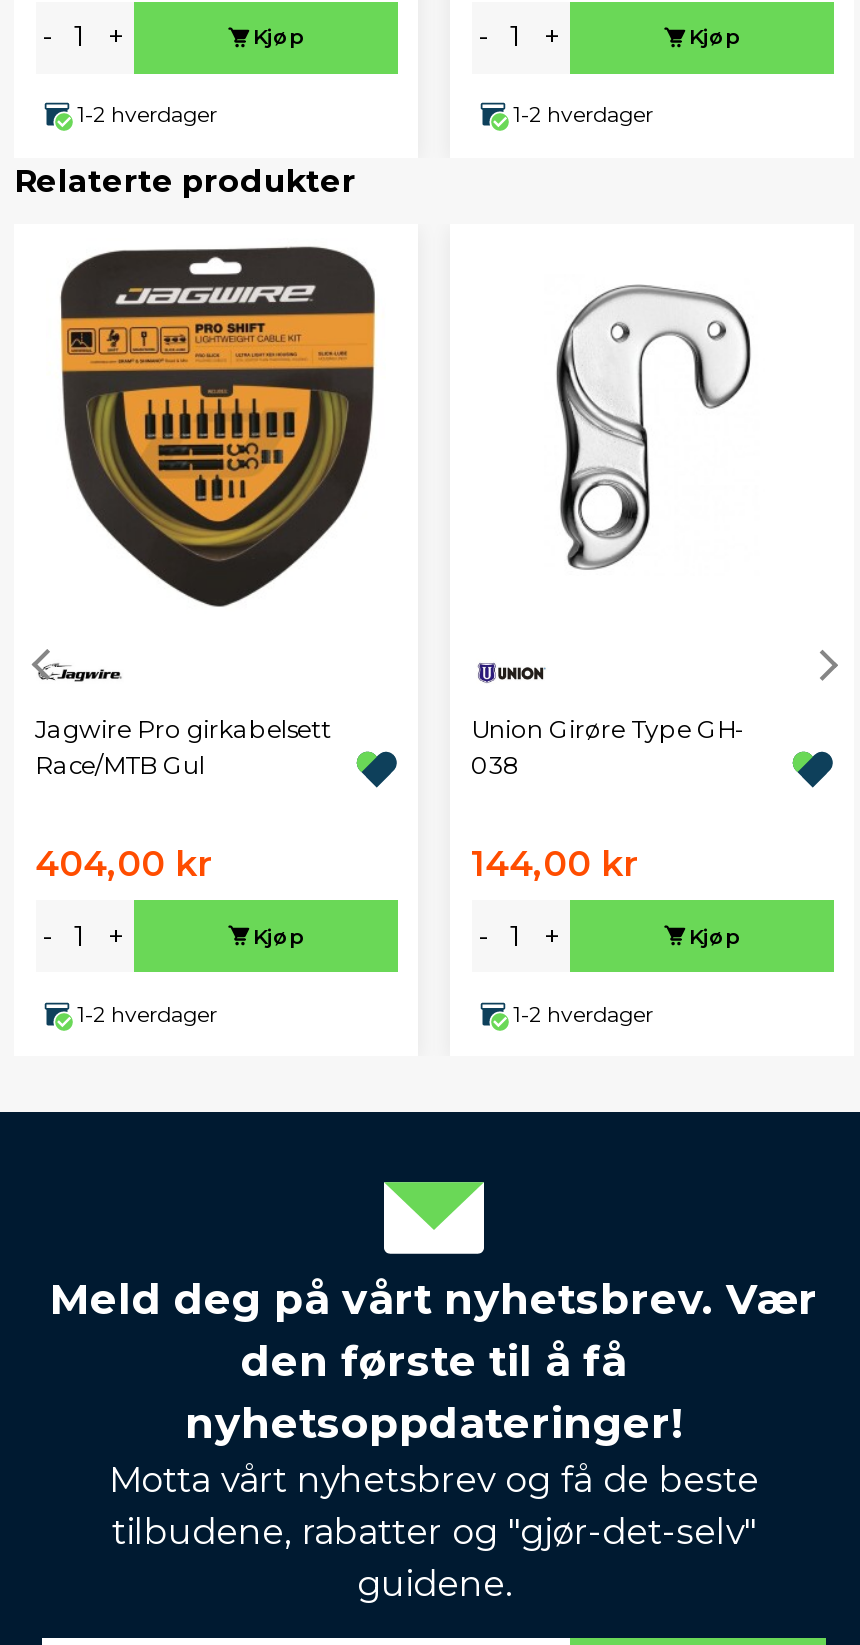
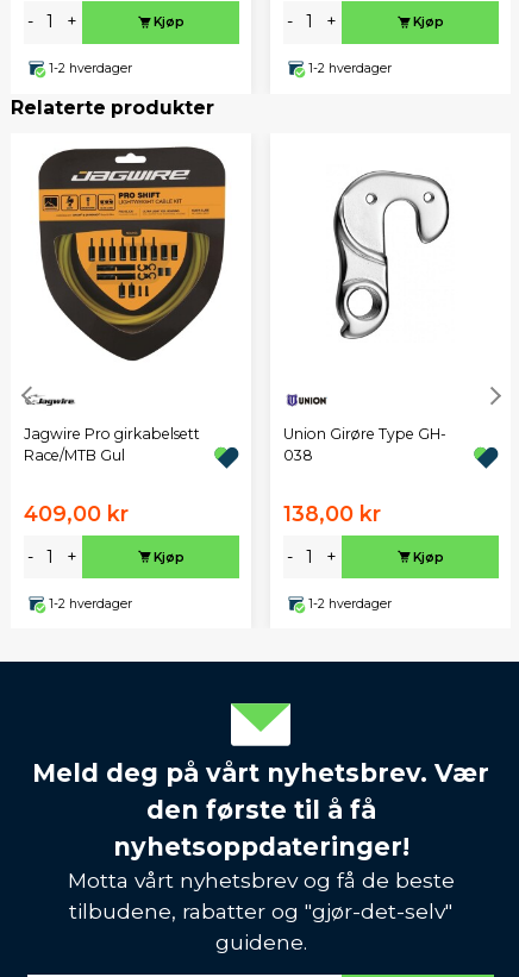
- 404,00 kr
+ 409,00 kr

- 144,00 kr
+ 138,00 kr
